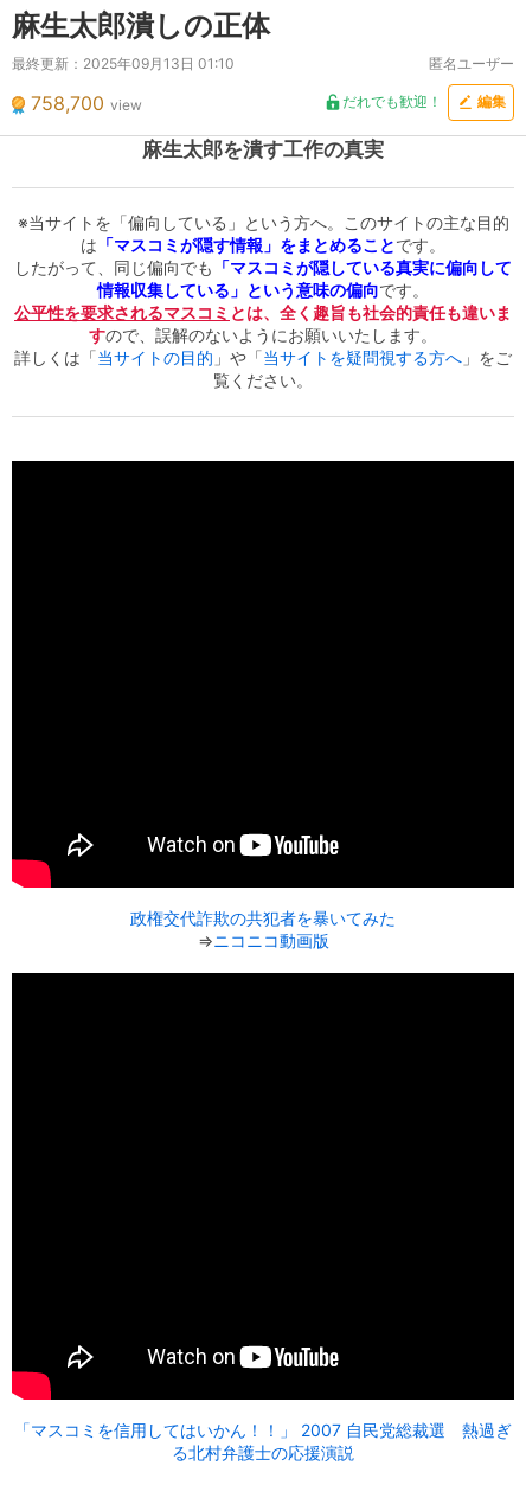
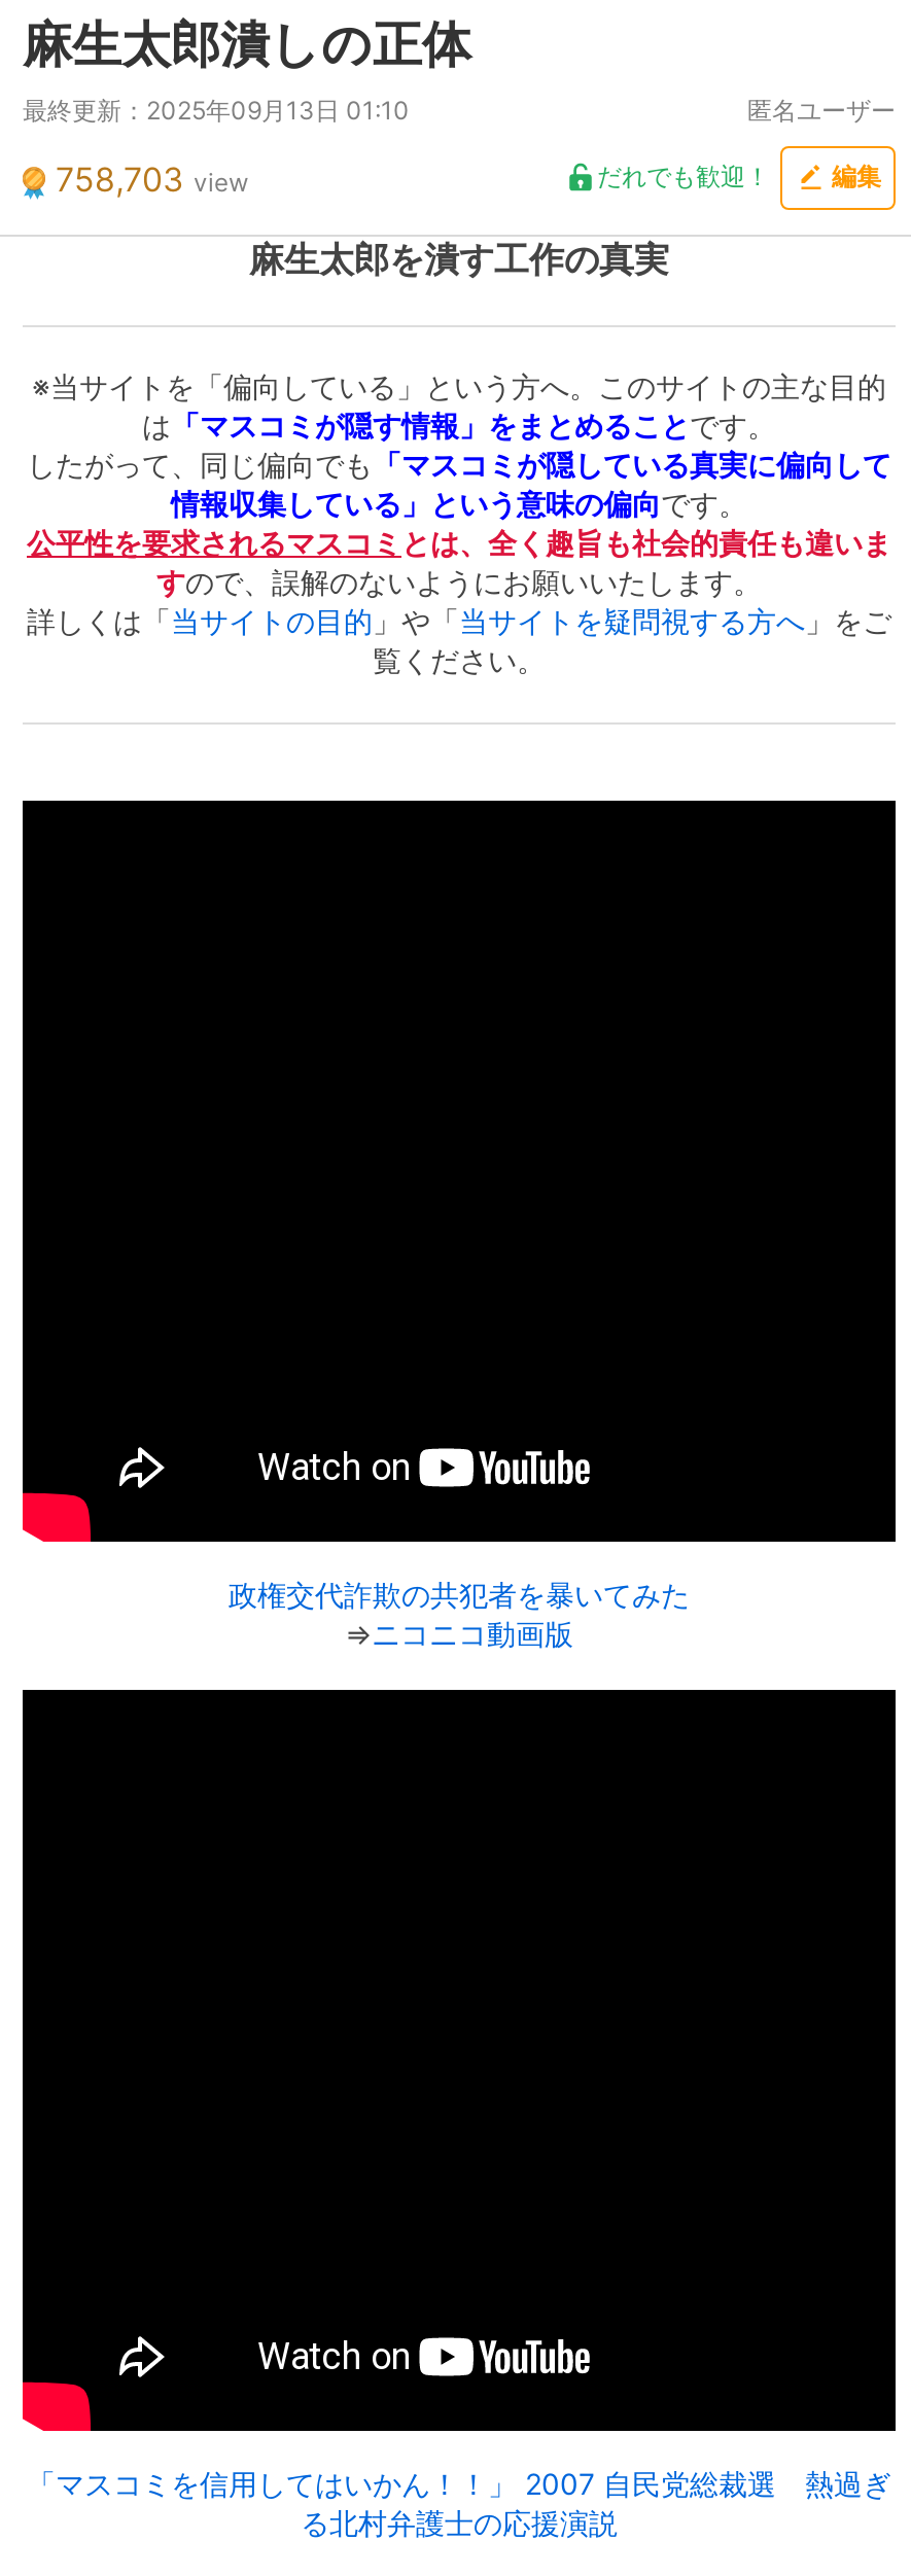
- 758,700 view
+ 758,703 view
